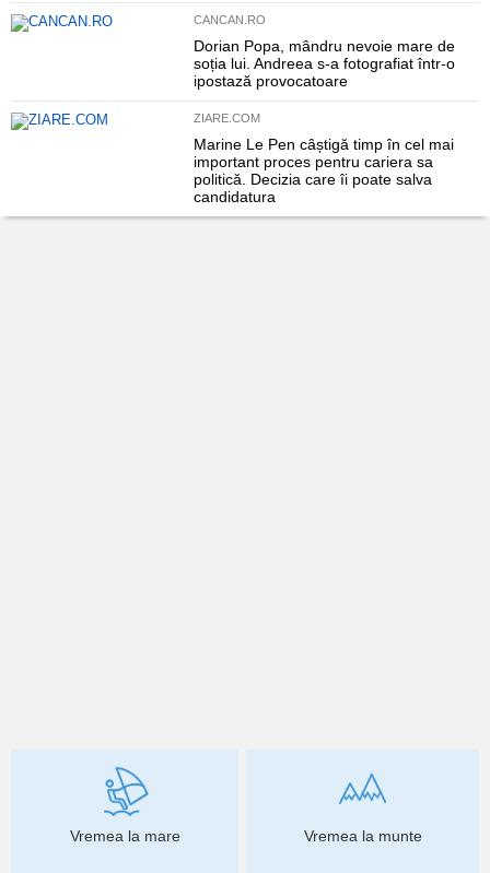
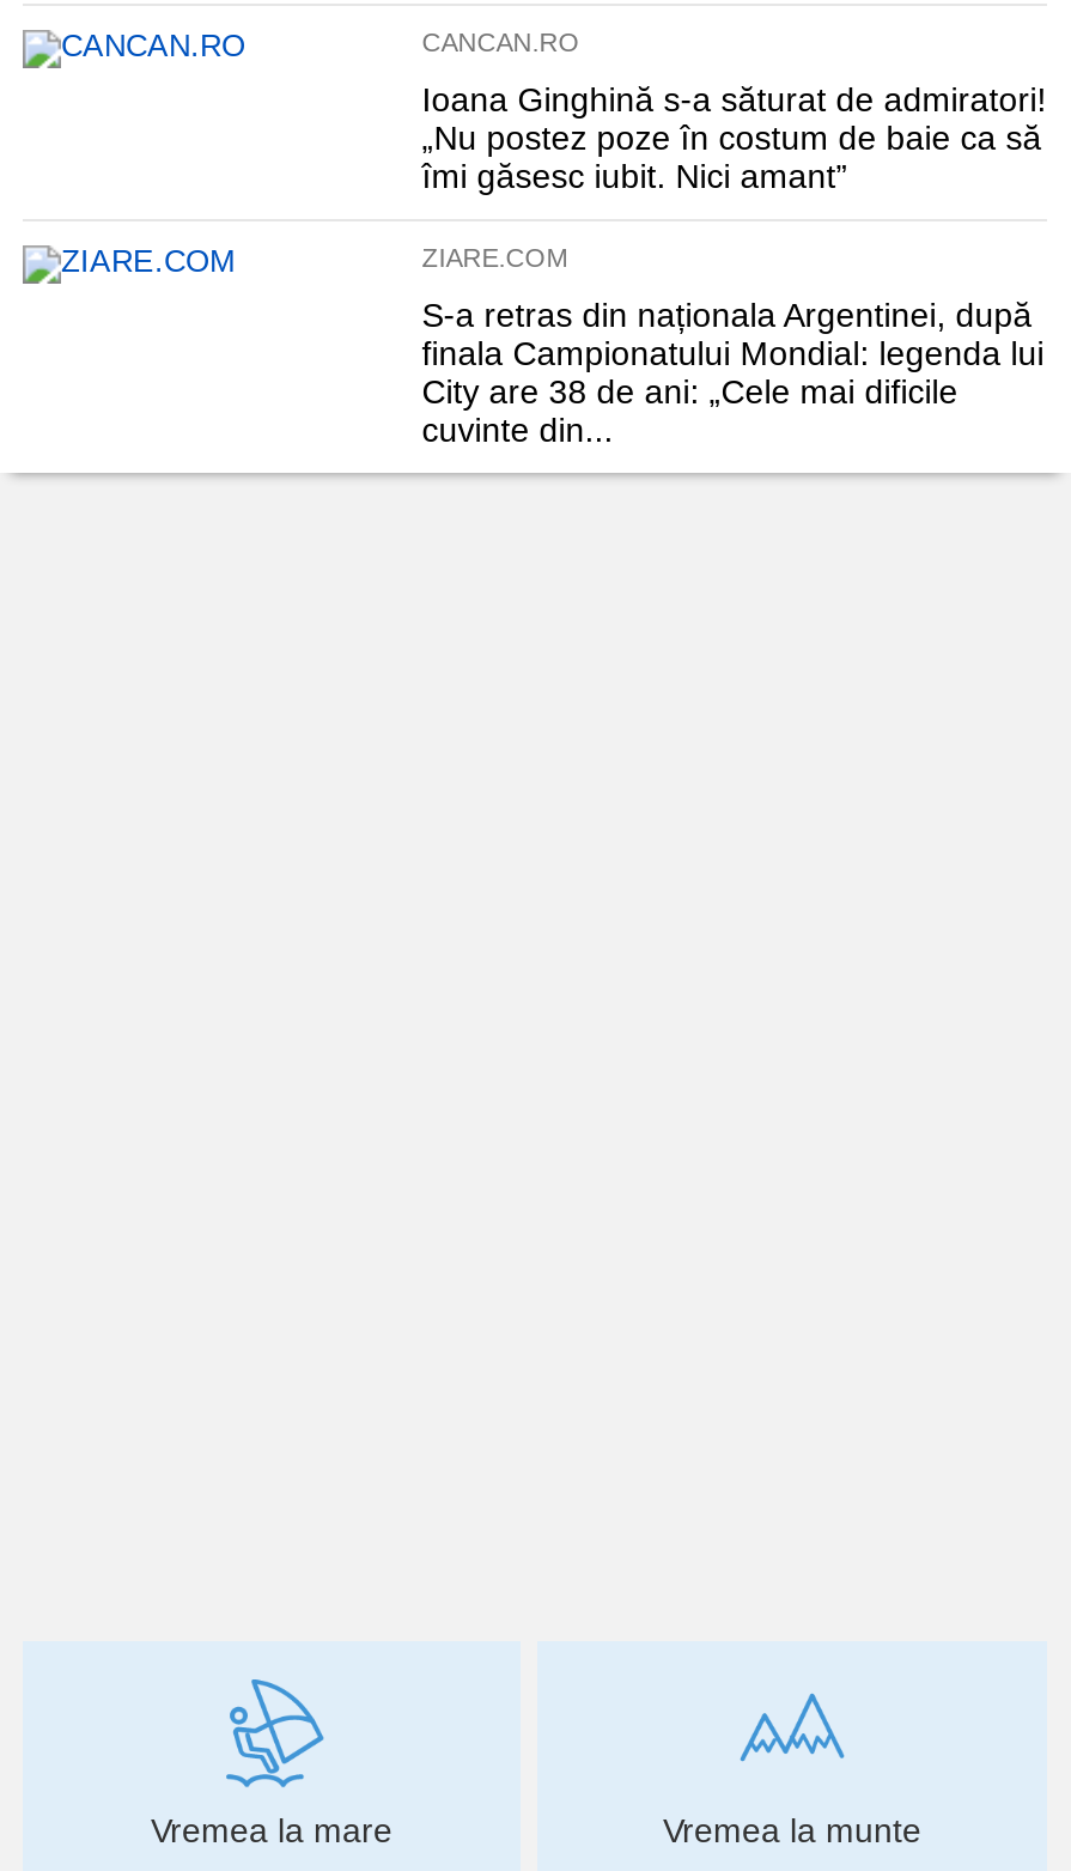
- Dorian Popa, mândru nevoie mare de
- soția lui. Andreea s-a fotografiat într-o
- ipostază provocatoare
+ Ioana Ginghină s-a săturat de admiratori!
+ „Nu postez poze în costum de baie ca să
+ îmi găsesc iubit. Nici amant”

- Marine Le Pen câștigă timp în cel mai
- important proces pentru cariera sa
- politică. Decizia care îi poate salva
- candidatura
+ S-a retras din naționala Argentinei, după
+ finala Campionatului Mondial: legenda lui
+ City are 38 de ani: „Cele mai dificile
+ cuvinte din...
